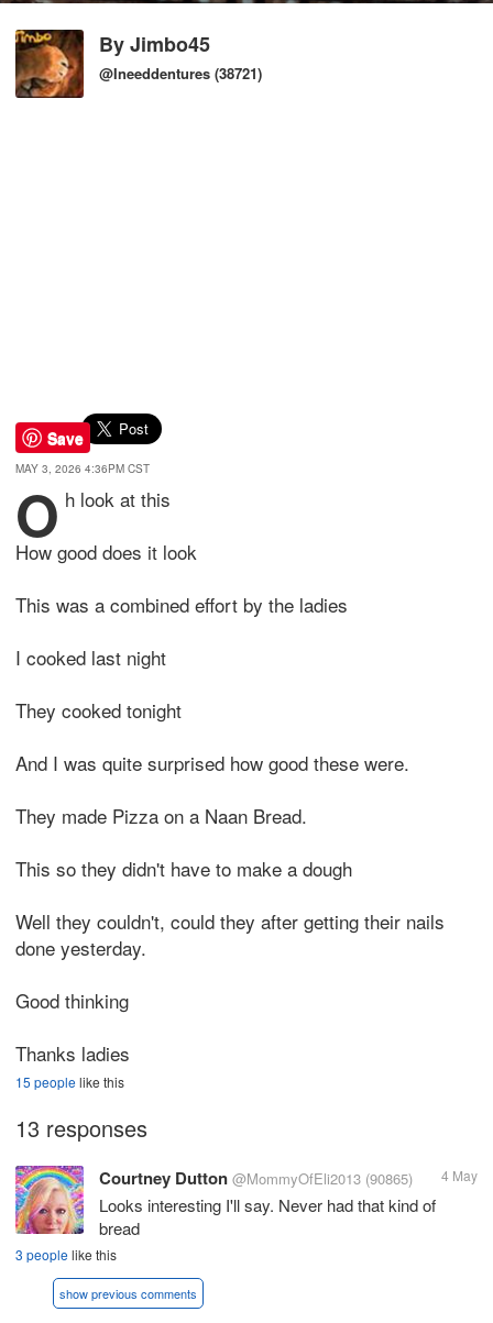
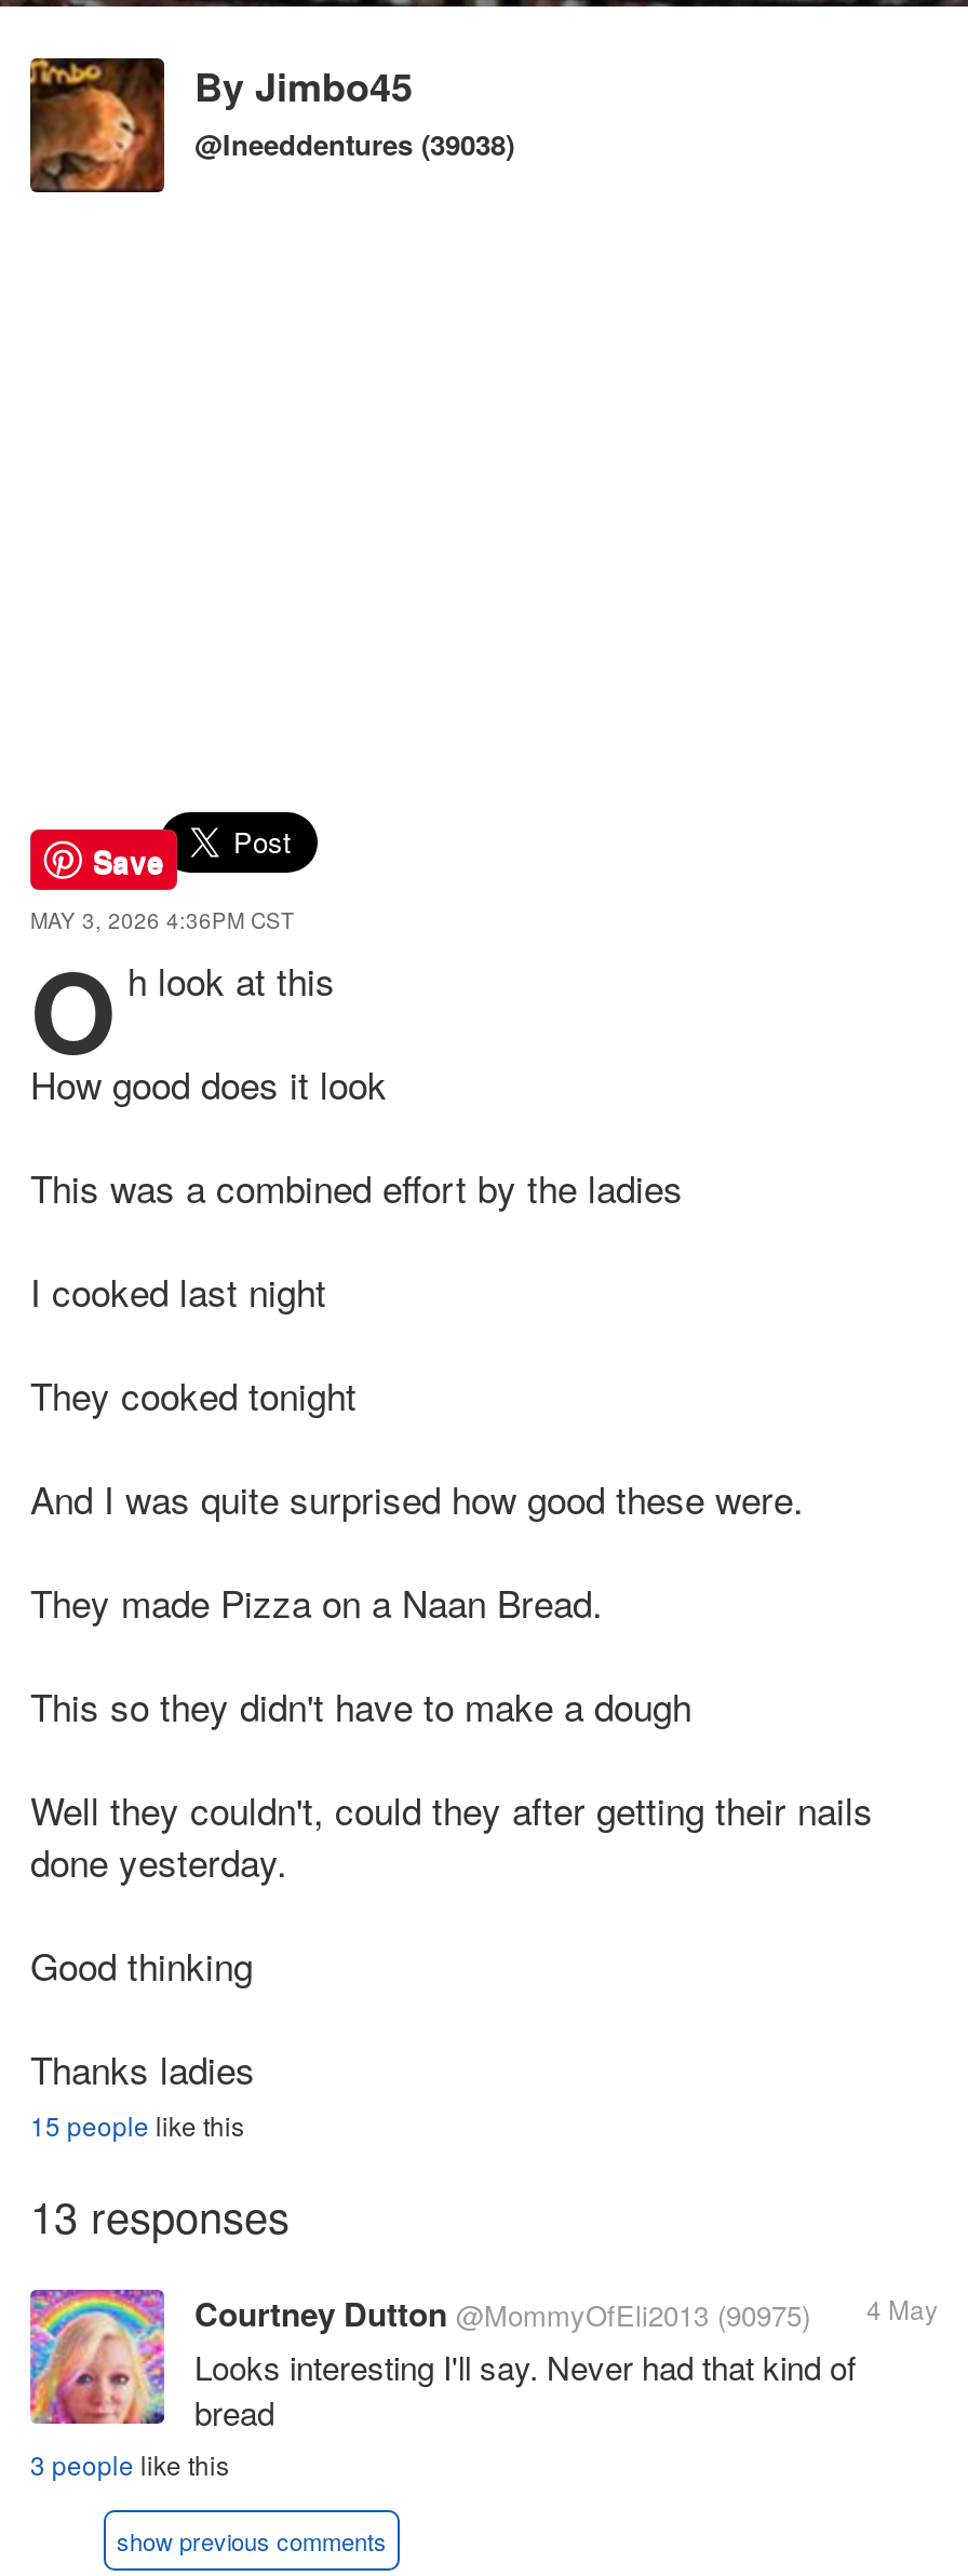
- @Ineeddentures (38721)
+ @Ineeddentures (39038)

- Courtney Dutton @MommyOfEli2013 (90865)
+ Courtney Dutton @MommyOfEli2013 (90975)
